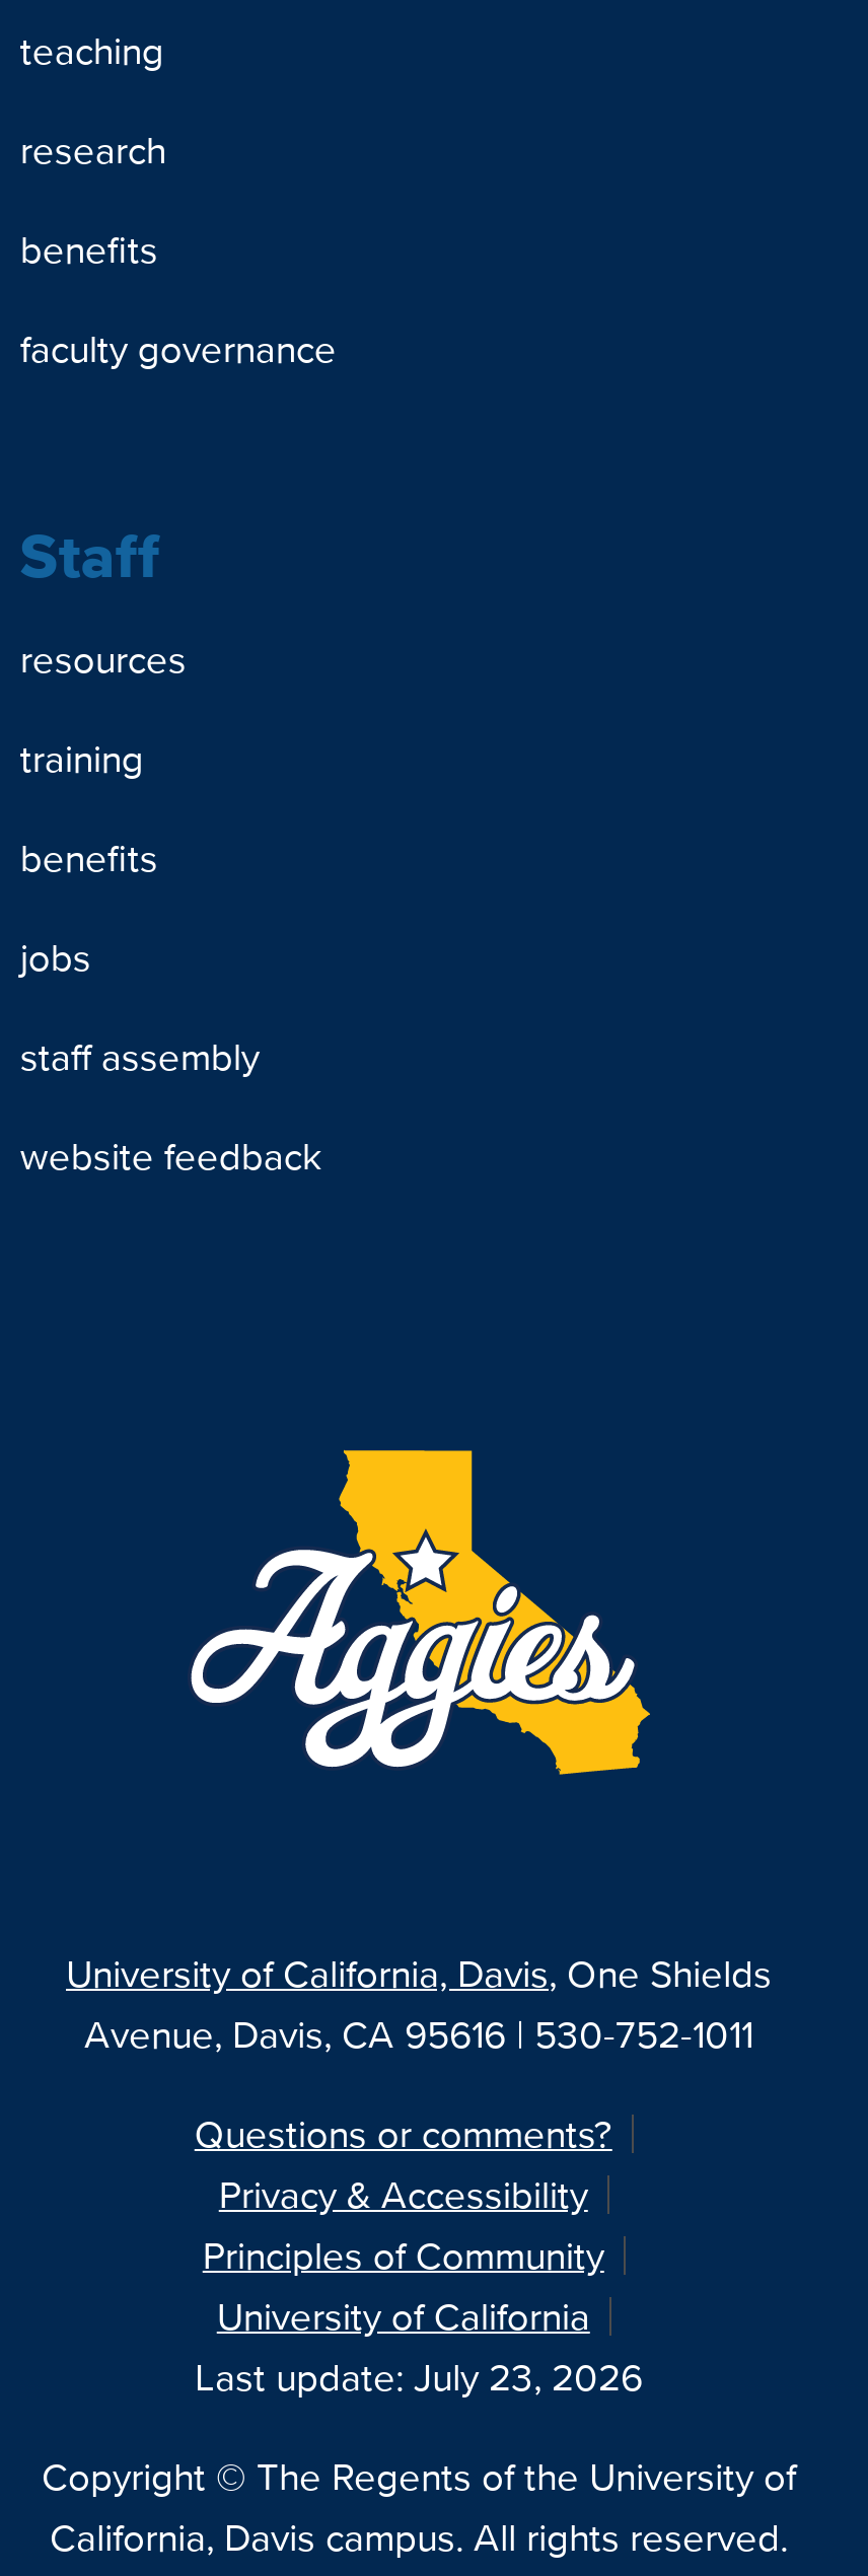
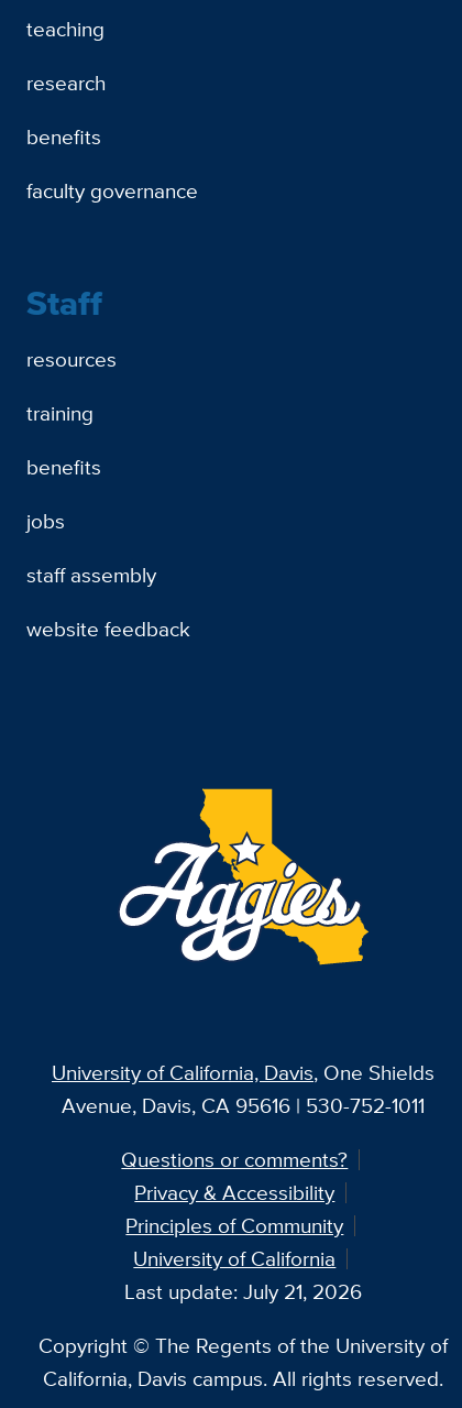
- Last update: July 23, 2026
+ Last update: July 21, 2026
